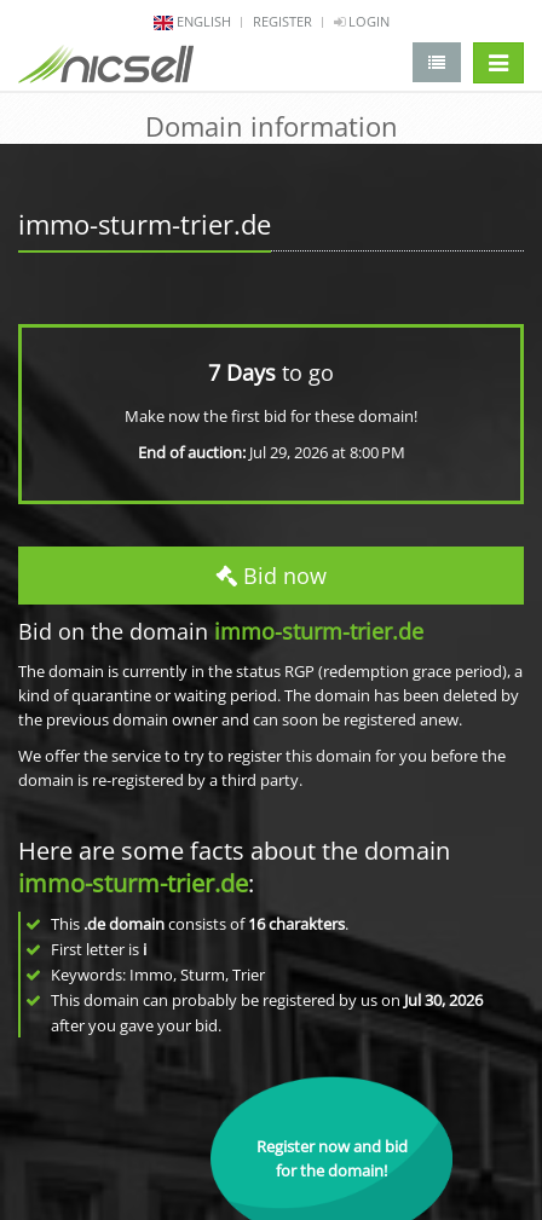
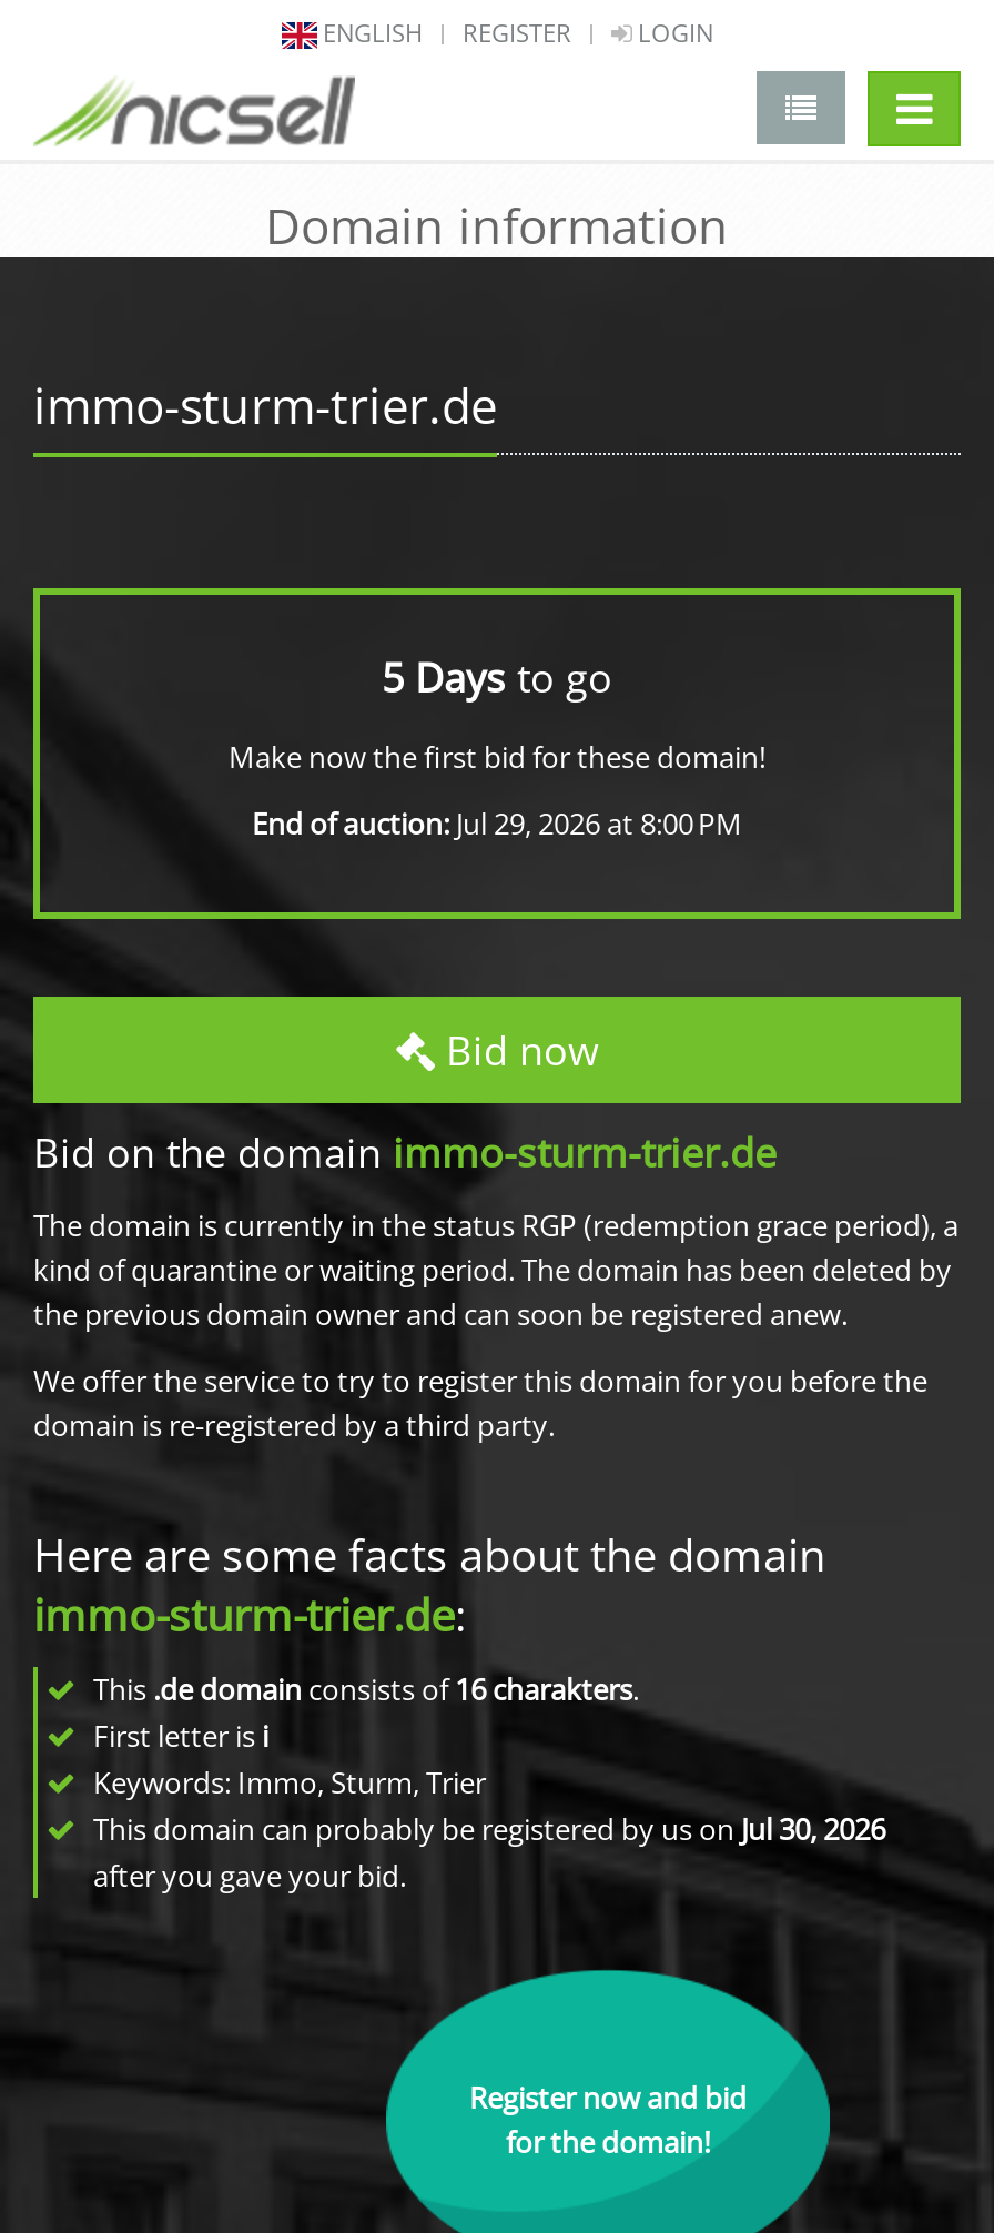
- 7 Days to go
+ 5 Days to go
